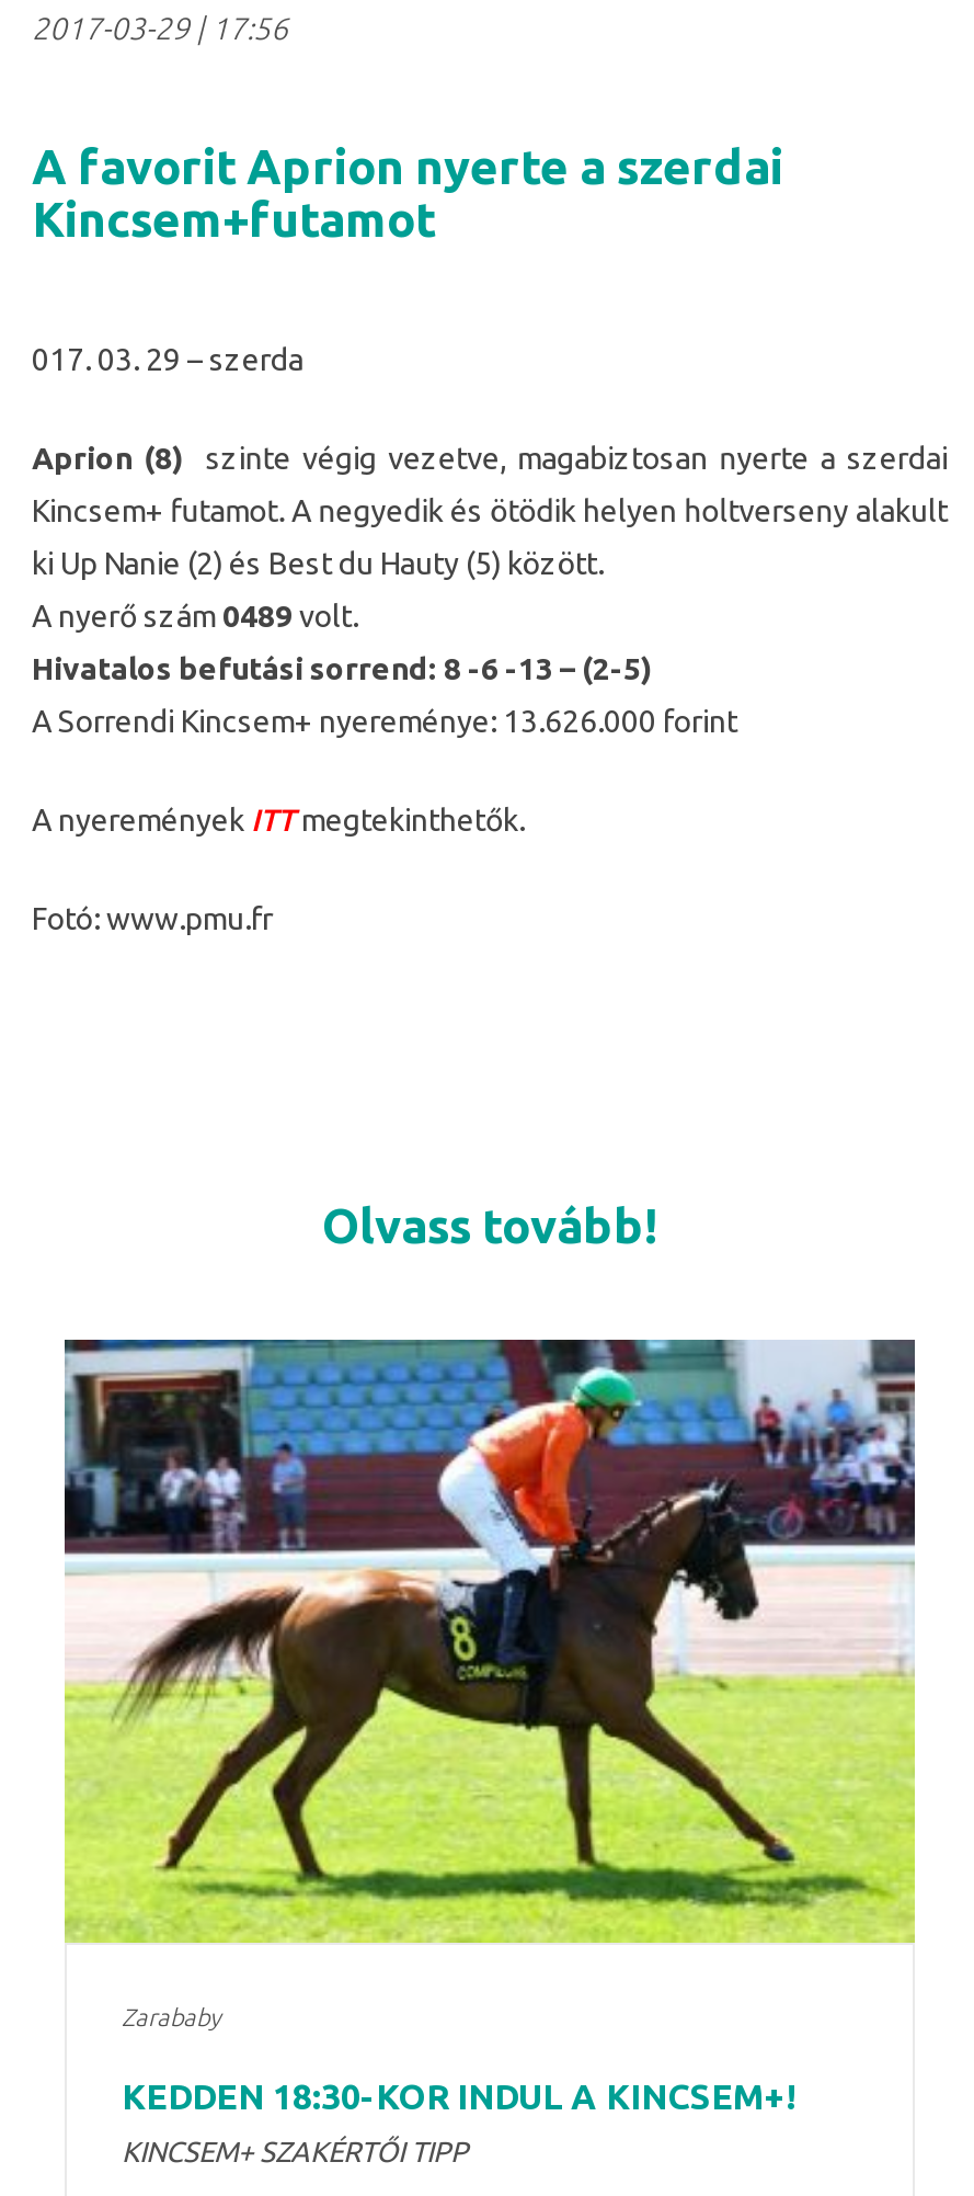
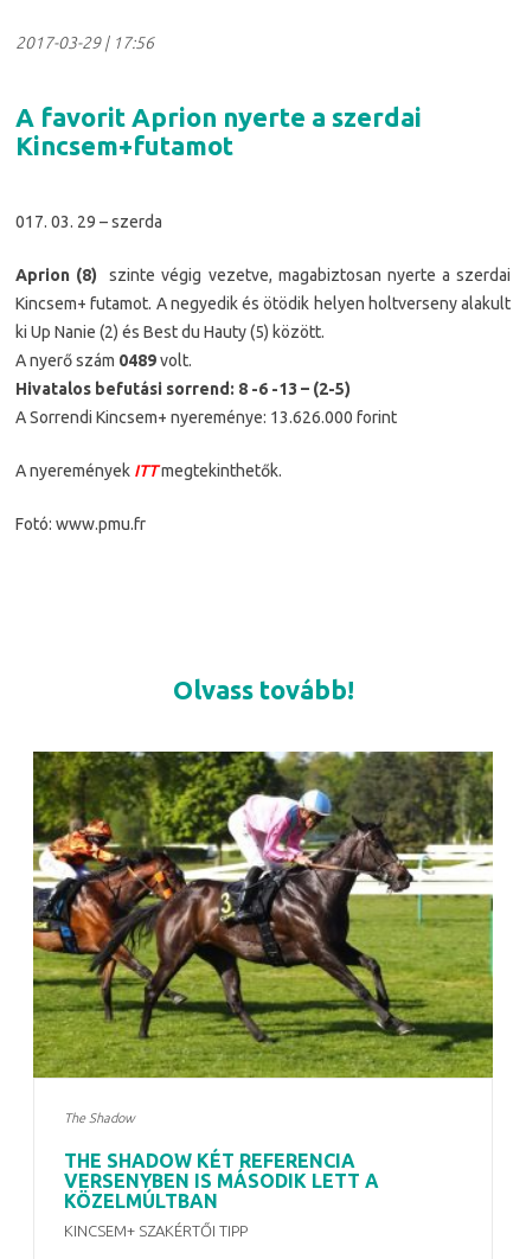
- [image]
- Zarababy
+ [image]
+ The Shadow

- KEDDEN 18:30-KOR INDUL A KINCSEM+!
+ THE SHADOW KÉT REFERENCIA
+ VERSENYBEN IS MÁSODIK LETT A
+ KÖZELMÚLTBAN
